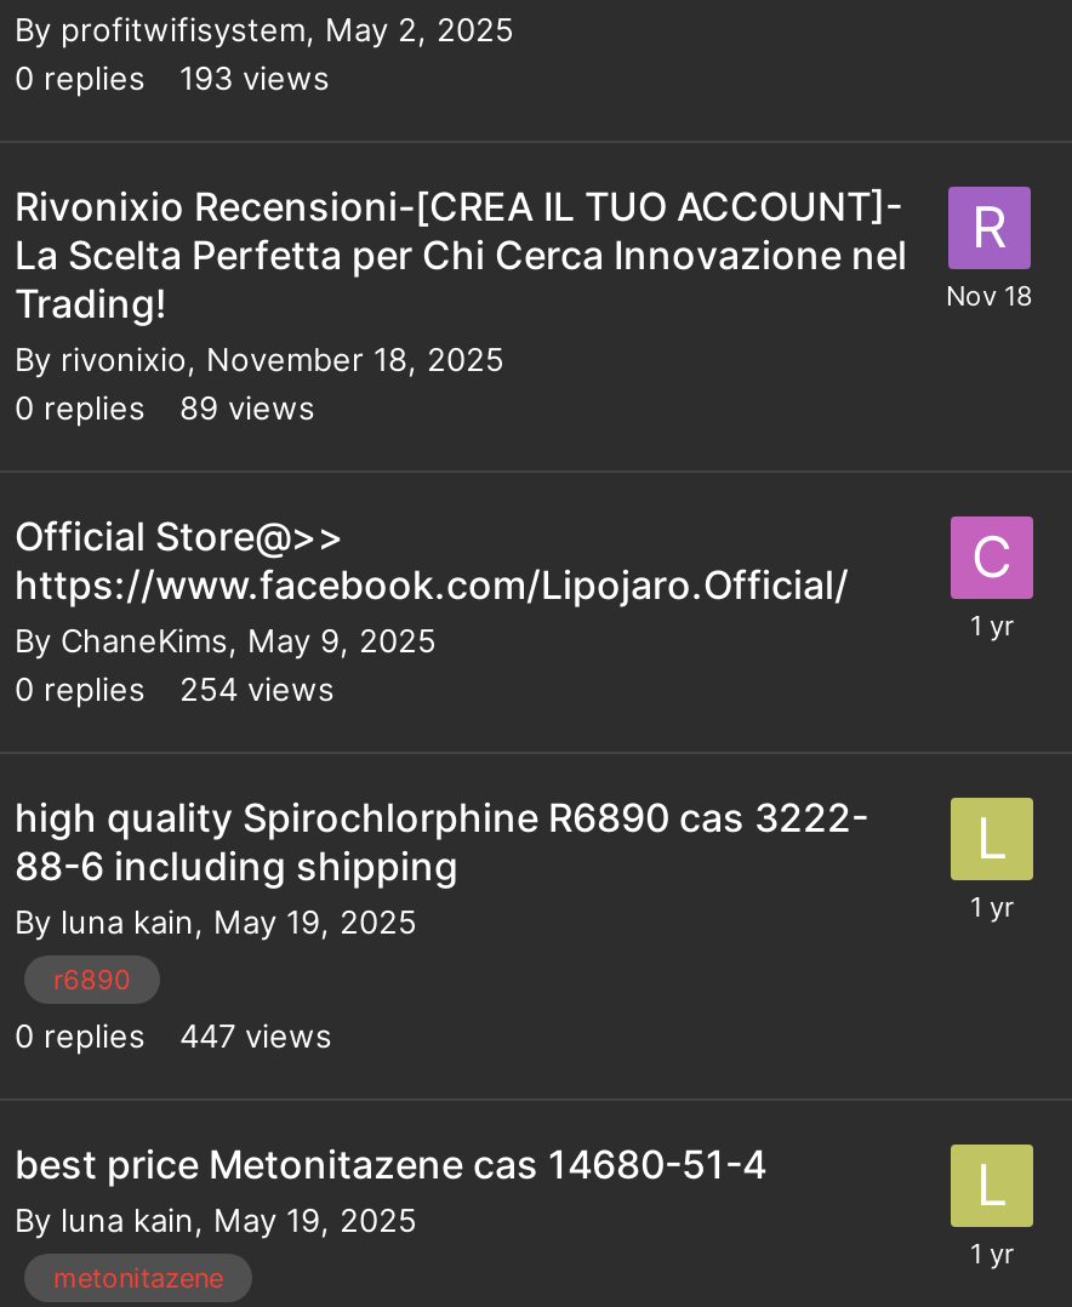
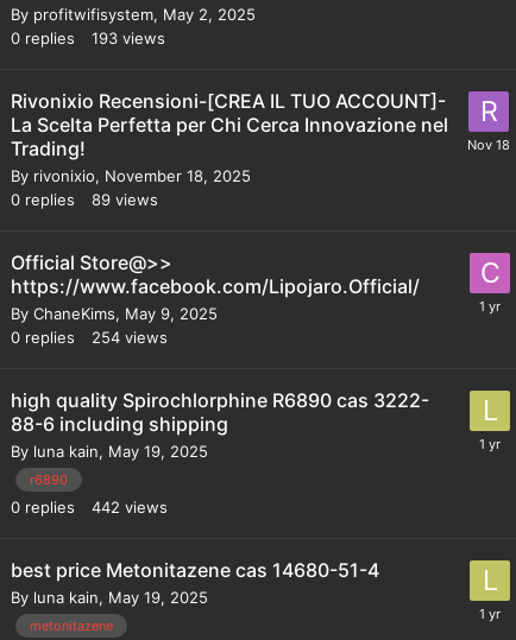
- 0 replies 447 views
+ 0 replies 442 views
